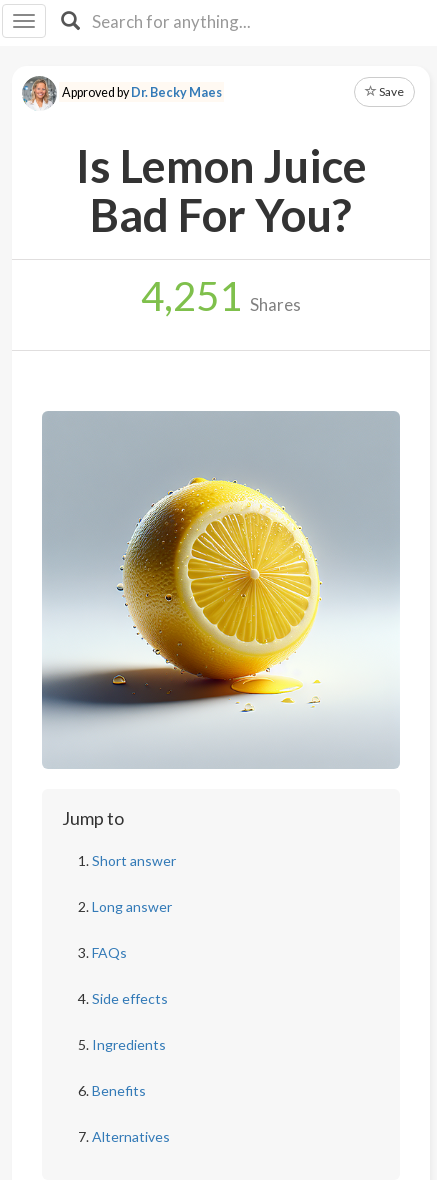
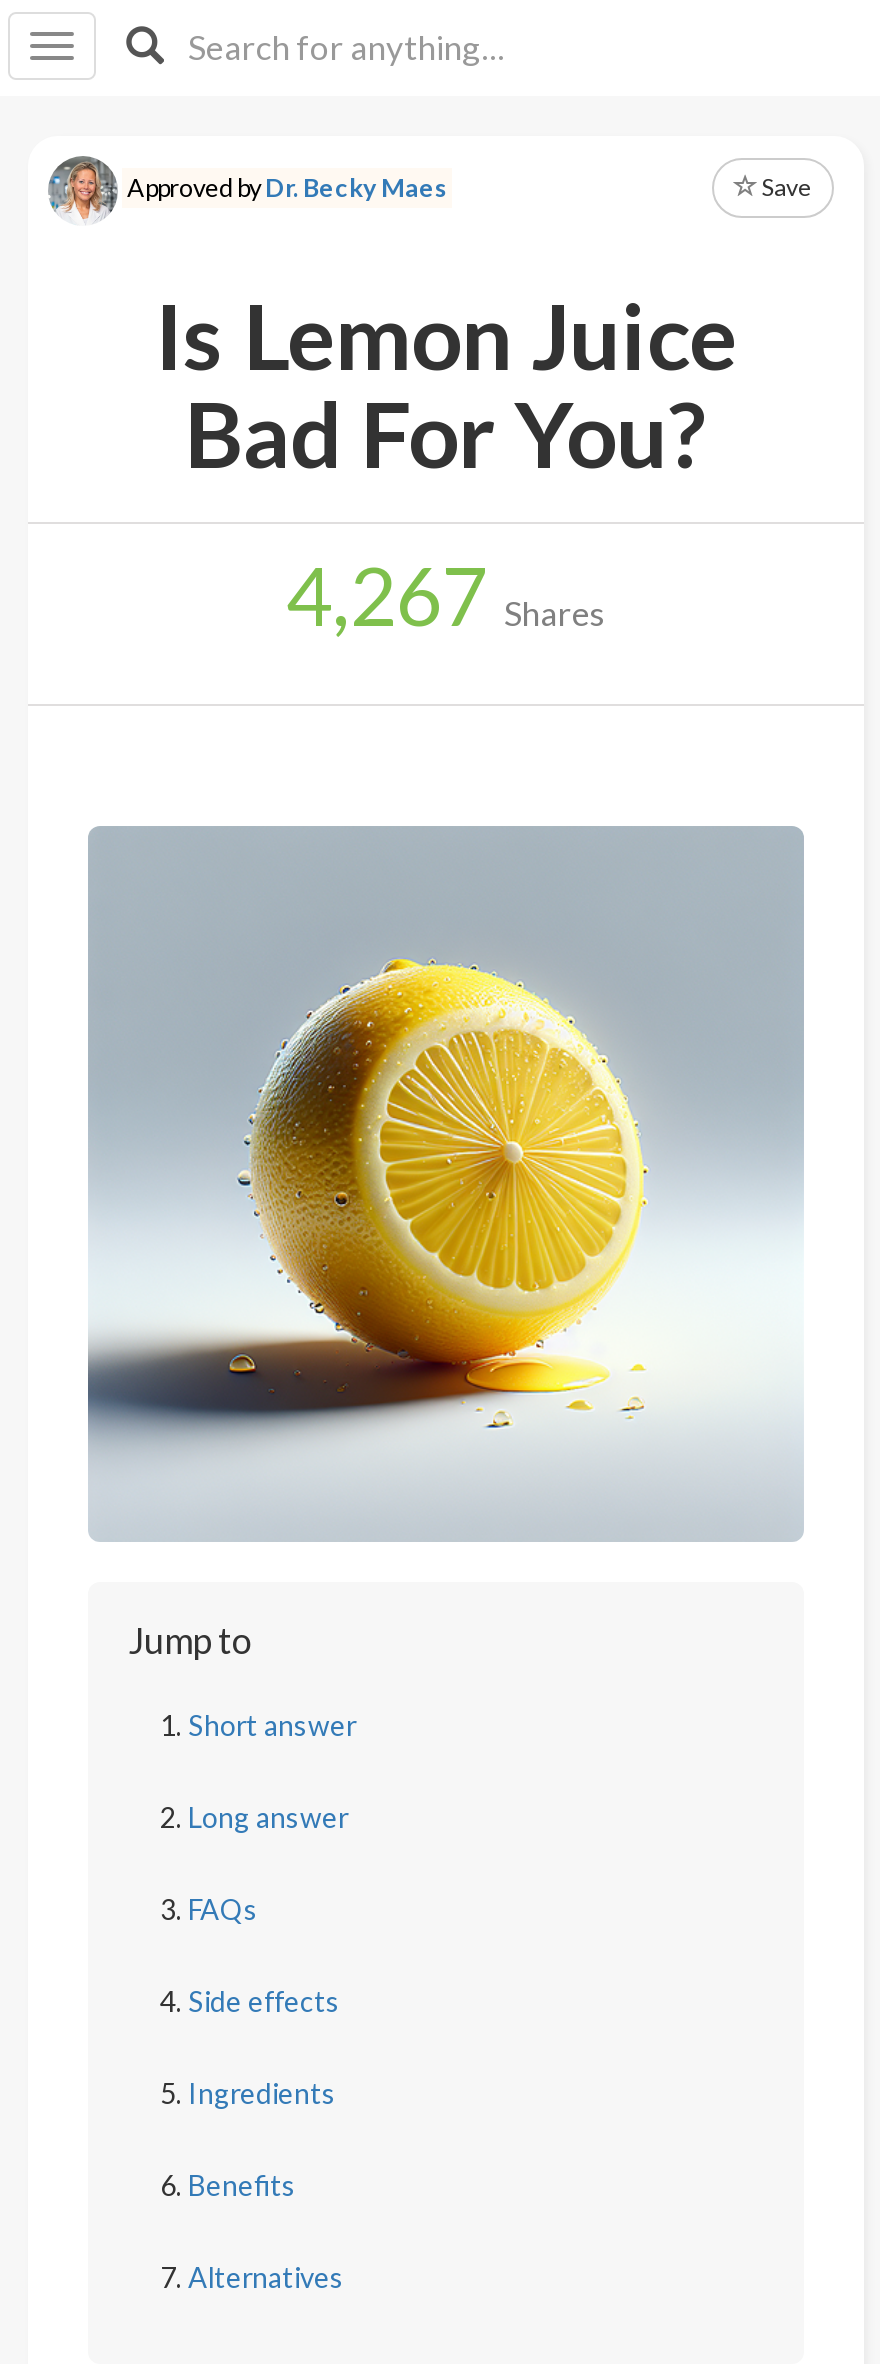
- 4,251 Shares
+ 4,267 Shares
